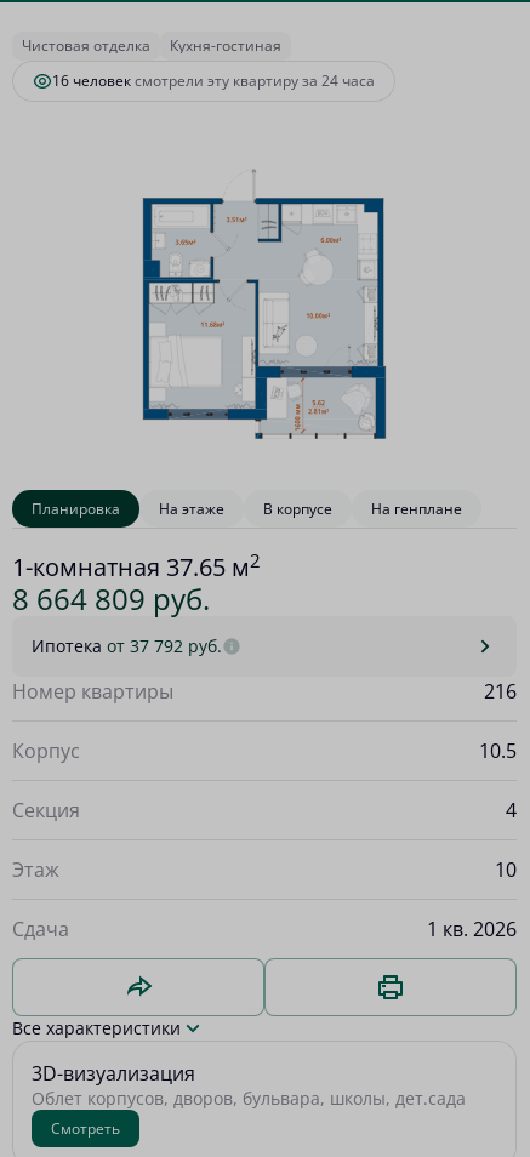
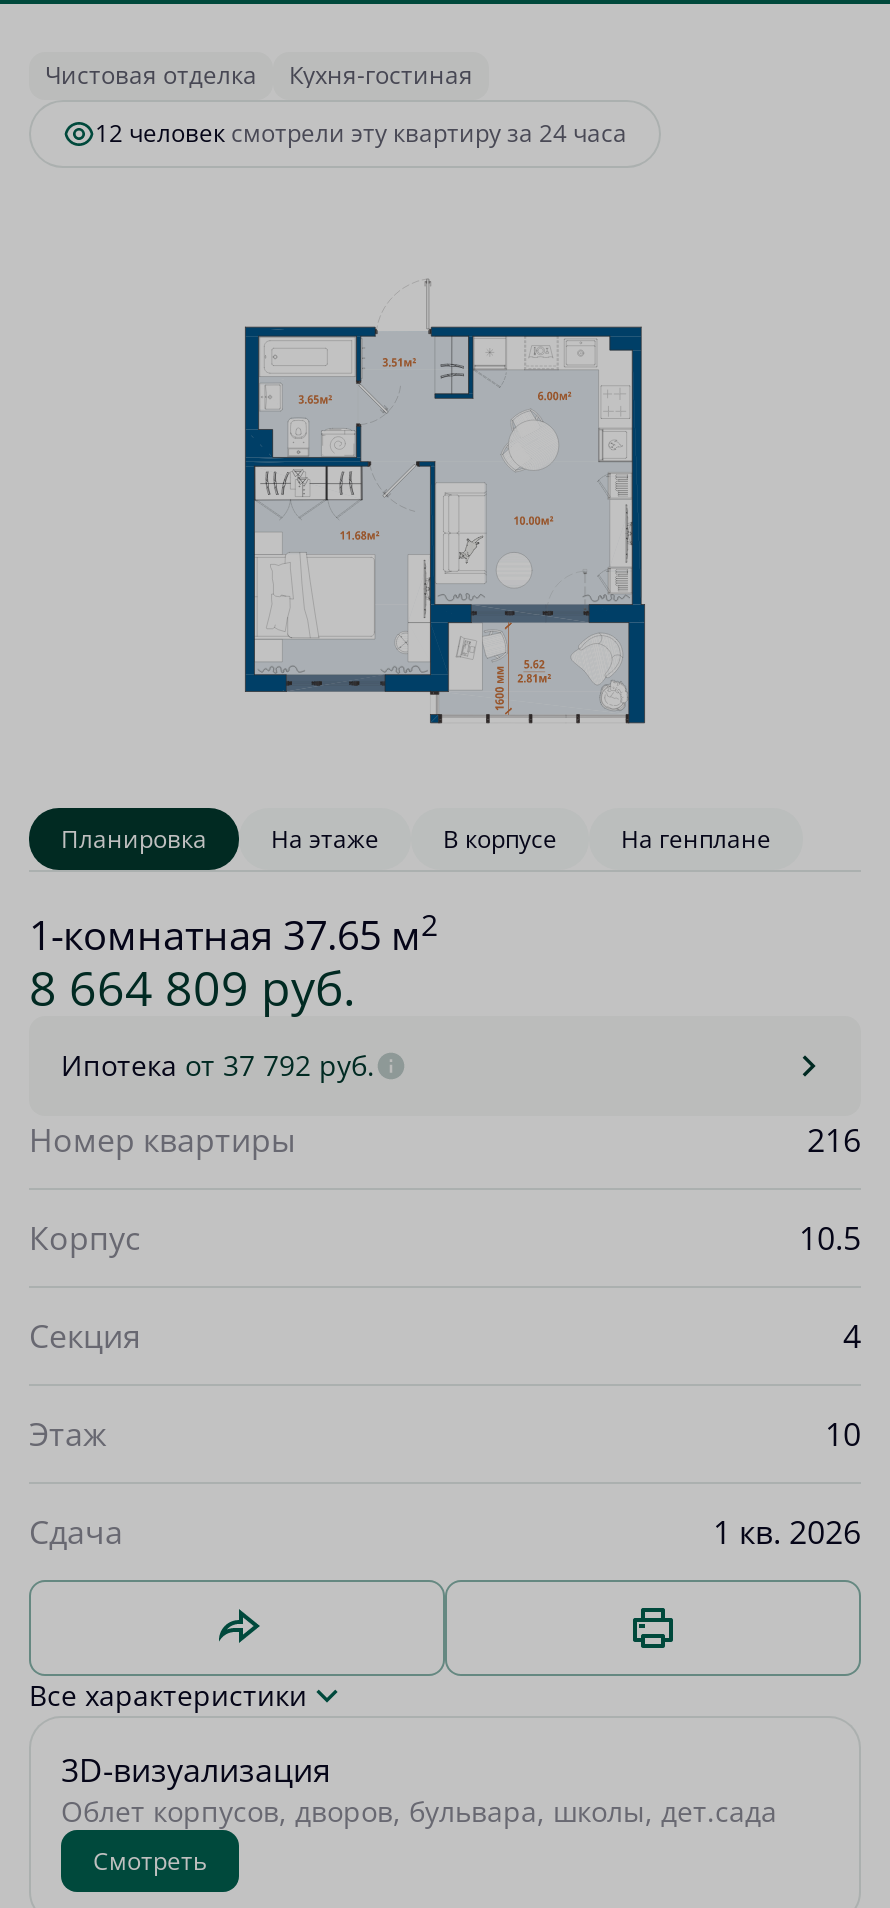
- 16 человек смотрели эту квартиру за 24 часа
+ 12 человек смотрели эту квартиру за 24 часа
